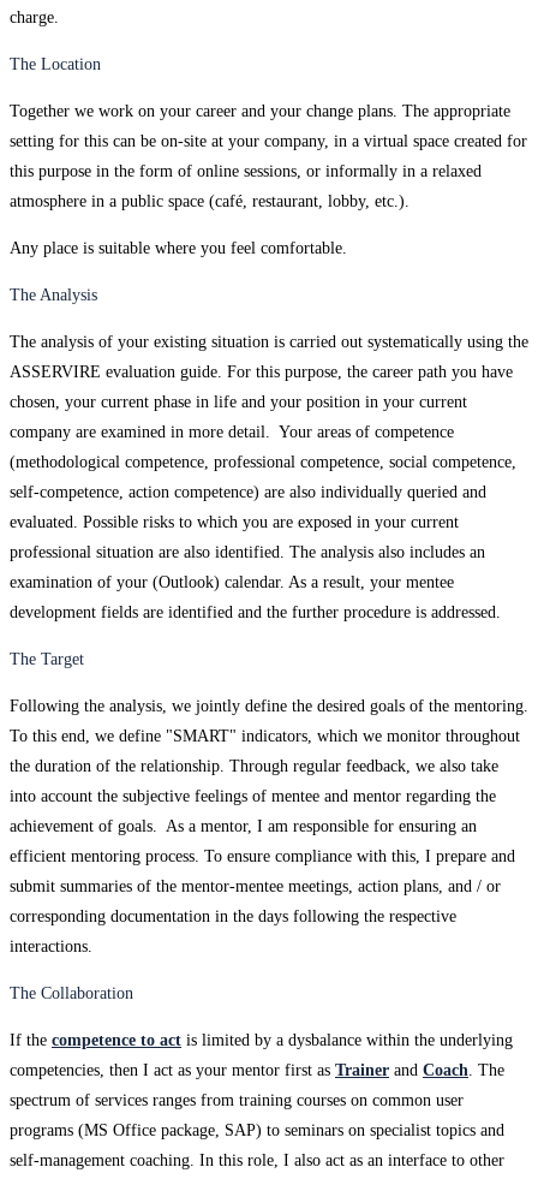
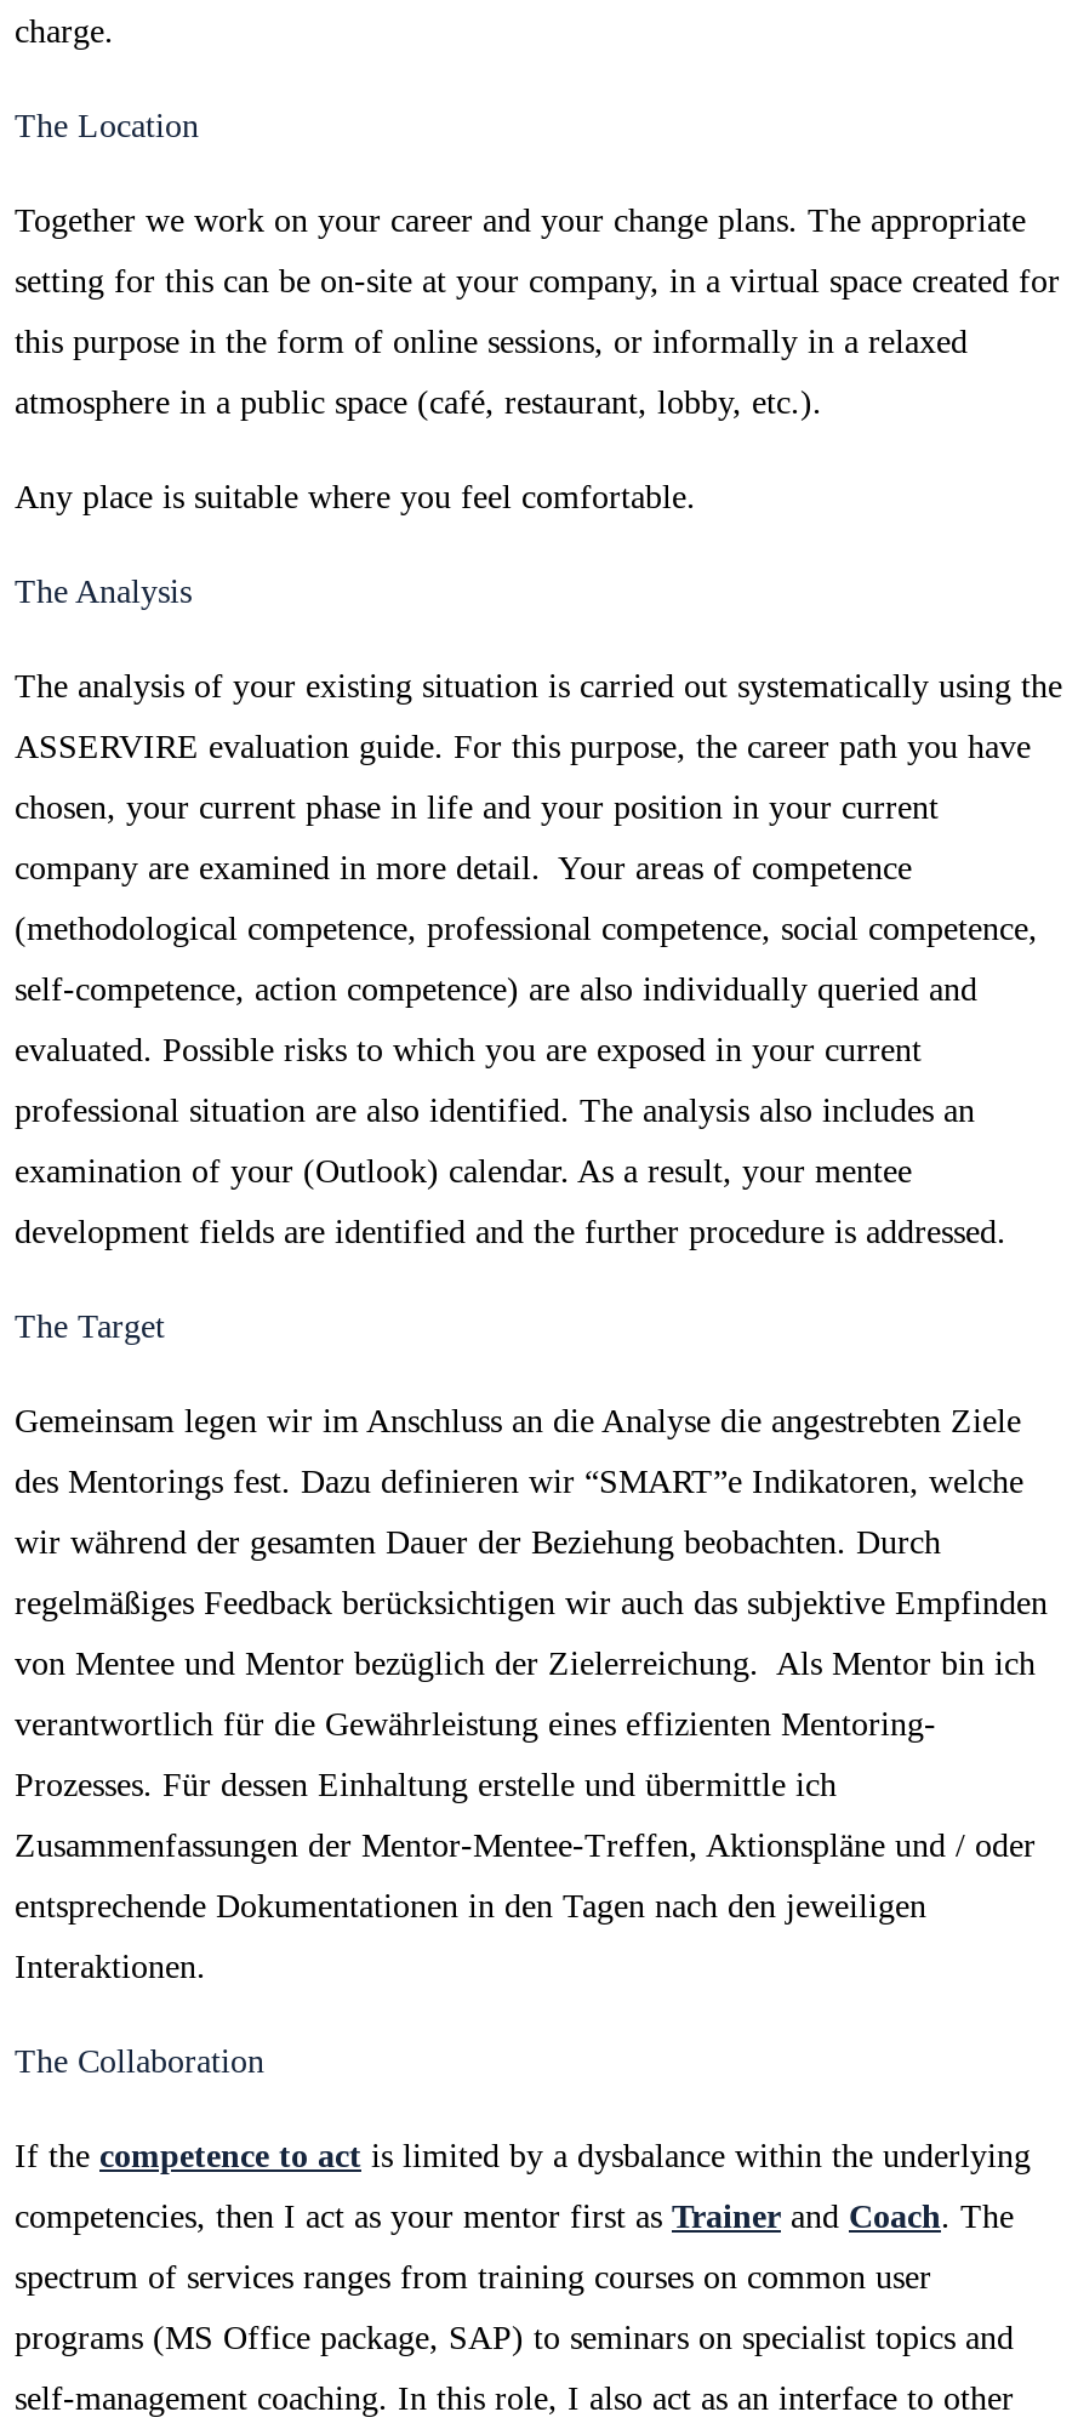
- Following the analysis, we jointly define the desired goals of the mentoring.
- To this end, we define "SMART" indicators, which we monitor throughout
- the duration of the relationship. Through regular feedback, we also take
- into account the subjective feelings of mentee and mentor regarding the
- achievement of goals. As a mentor, I am responsible for ensuring an
- efficient mentoring process. To ensure compliance with this, I prepare and
- submit summaries of the mentor-mentee meetings, action plans, and / or
- corresponding documentation in the days following the respective
- interactions.
+ Gemeinsam legen wir im Anschluss an die Analyse die angestrebten Ziele
+ des Mentorings fest. Dazu definieren wir “SMART”e Indikatoren, welche
+ wir während der gesamten Dauer der Beziehung beobachten. Durch
+ regelmäßiges Feedback berücksichtigen wir auch das subjektive Empfinden
+ von Mentee und Mentor bezüglich der Zielerreichung. Als Mentor bin ich
+ verantwortlich für die Gewährleistung eines effizienten Mentoring-
+ Prozesses. Für dessen Einhaltung erstelle und übermittle ich
+ Zusammenfassungen der Mentor-Mentee-Treffen, Aktionspläne und / oder
+ entsprechende Dokumentationen in den Tagen nach den jeweiligen
+ Interaktionen.
